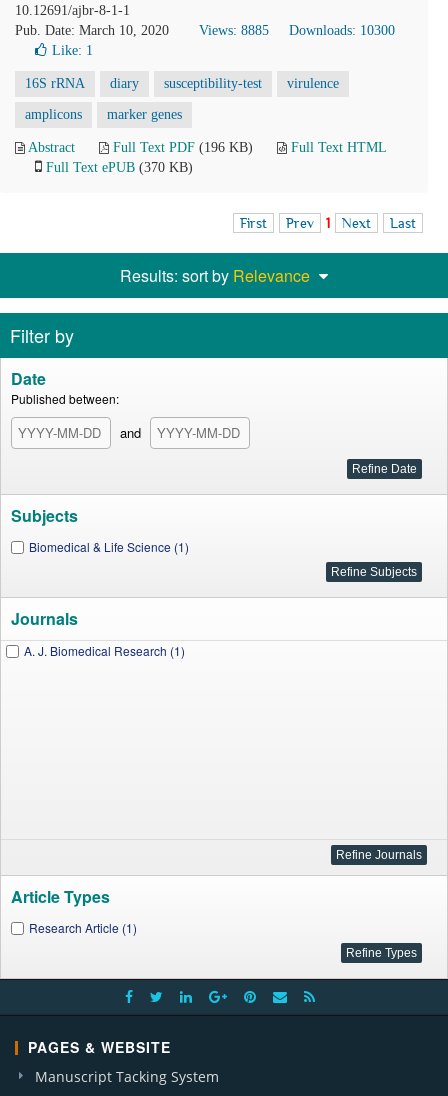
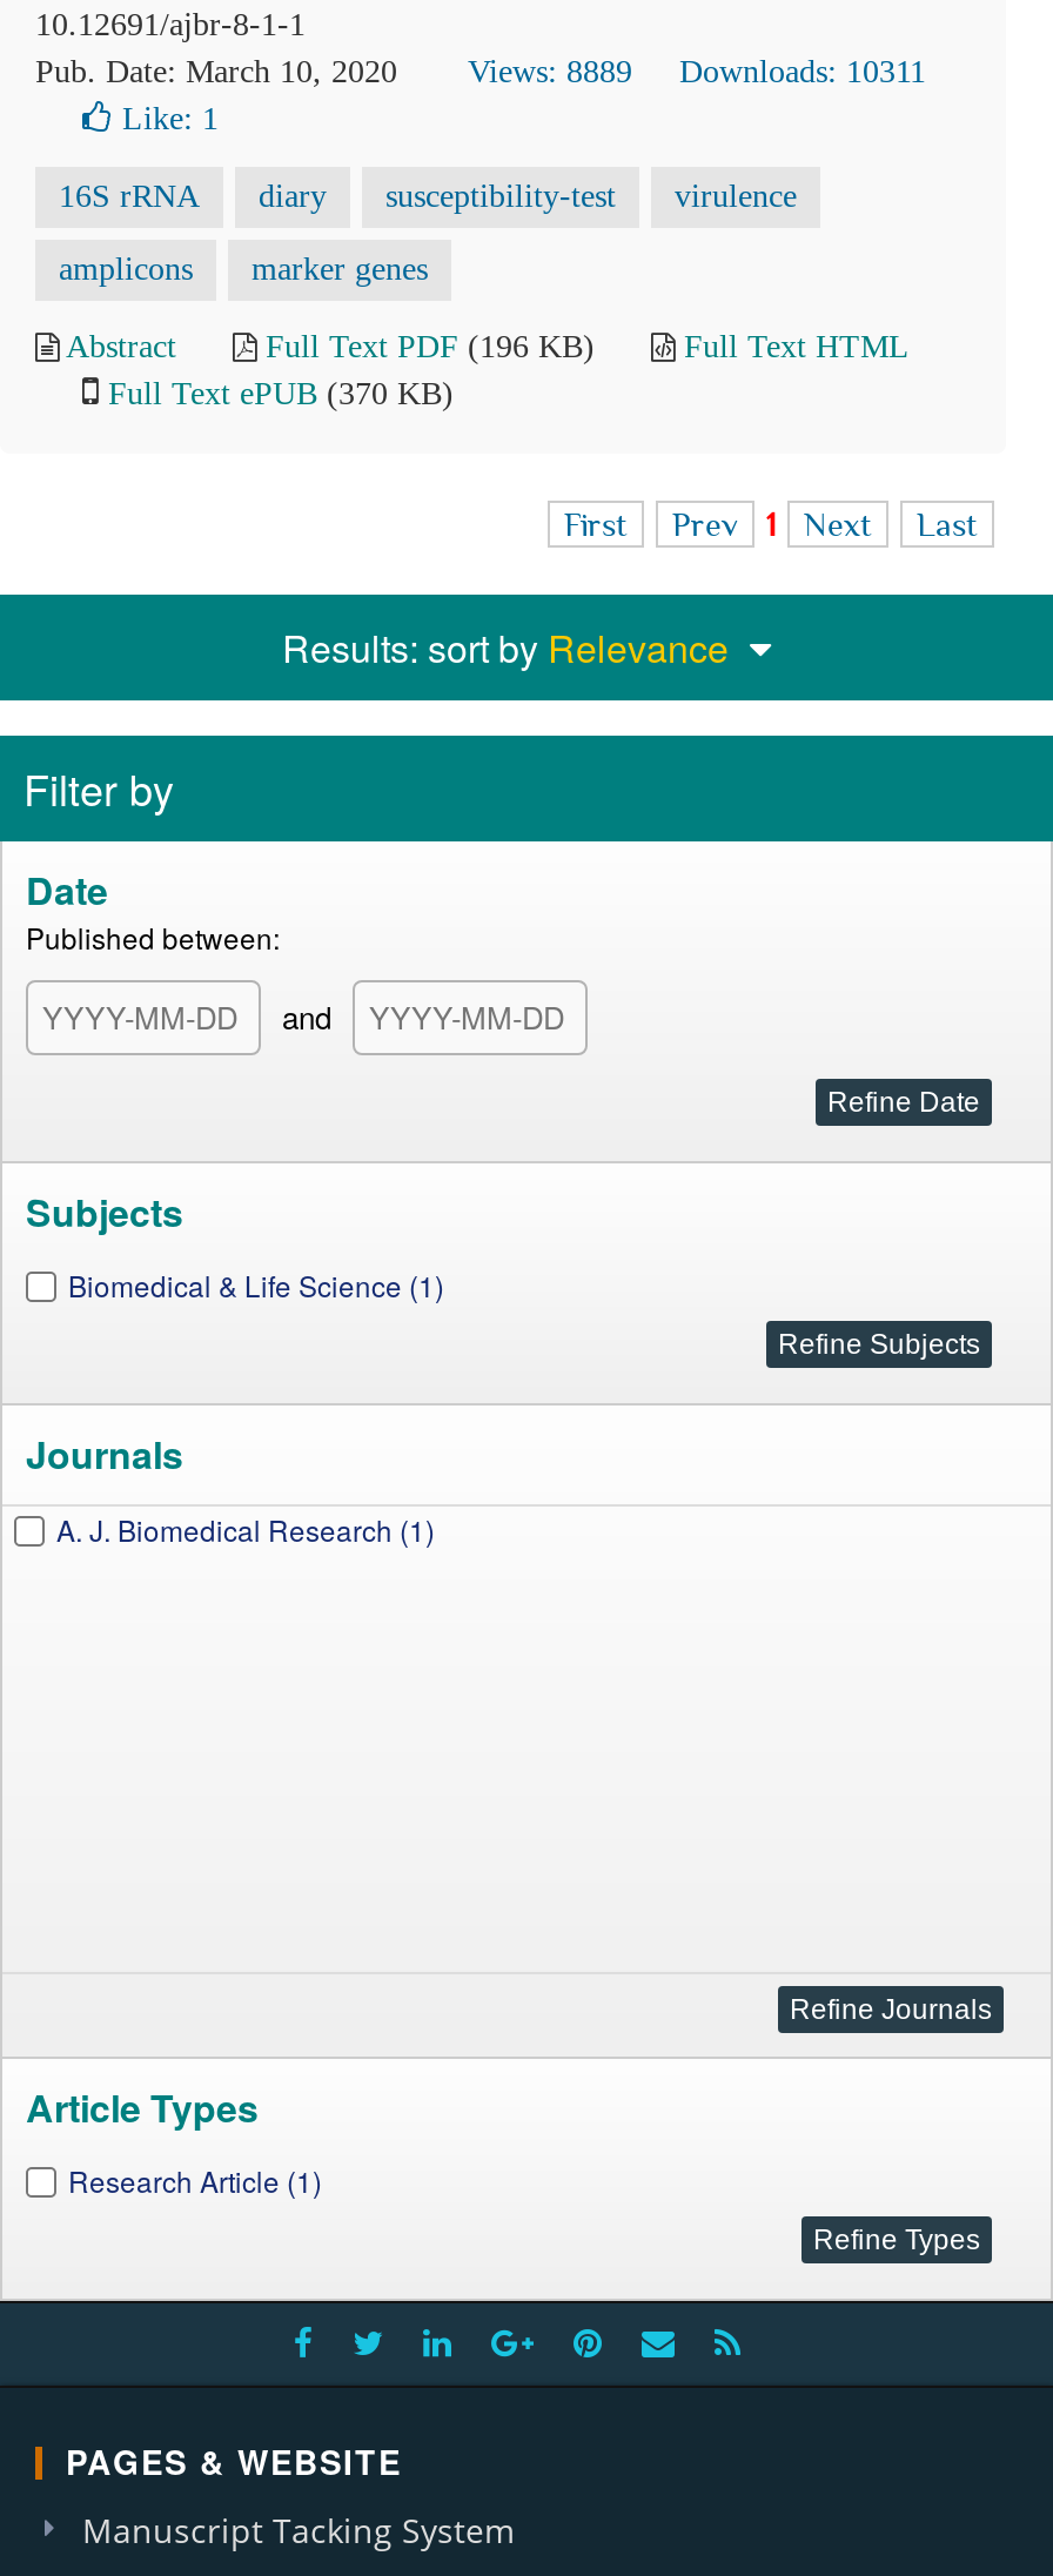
- Views: 8885
+ Views: 8889

- Downloads: 10300
+ Downloads: 10311
